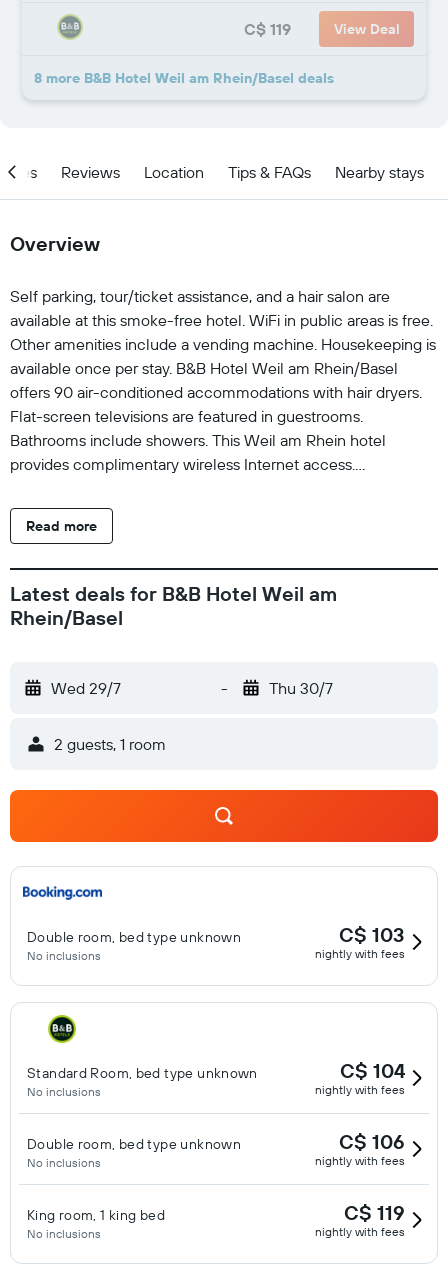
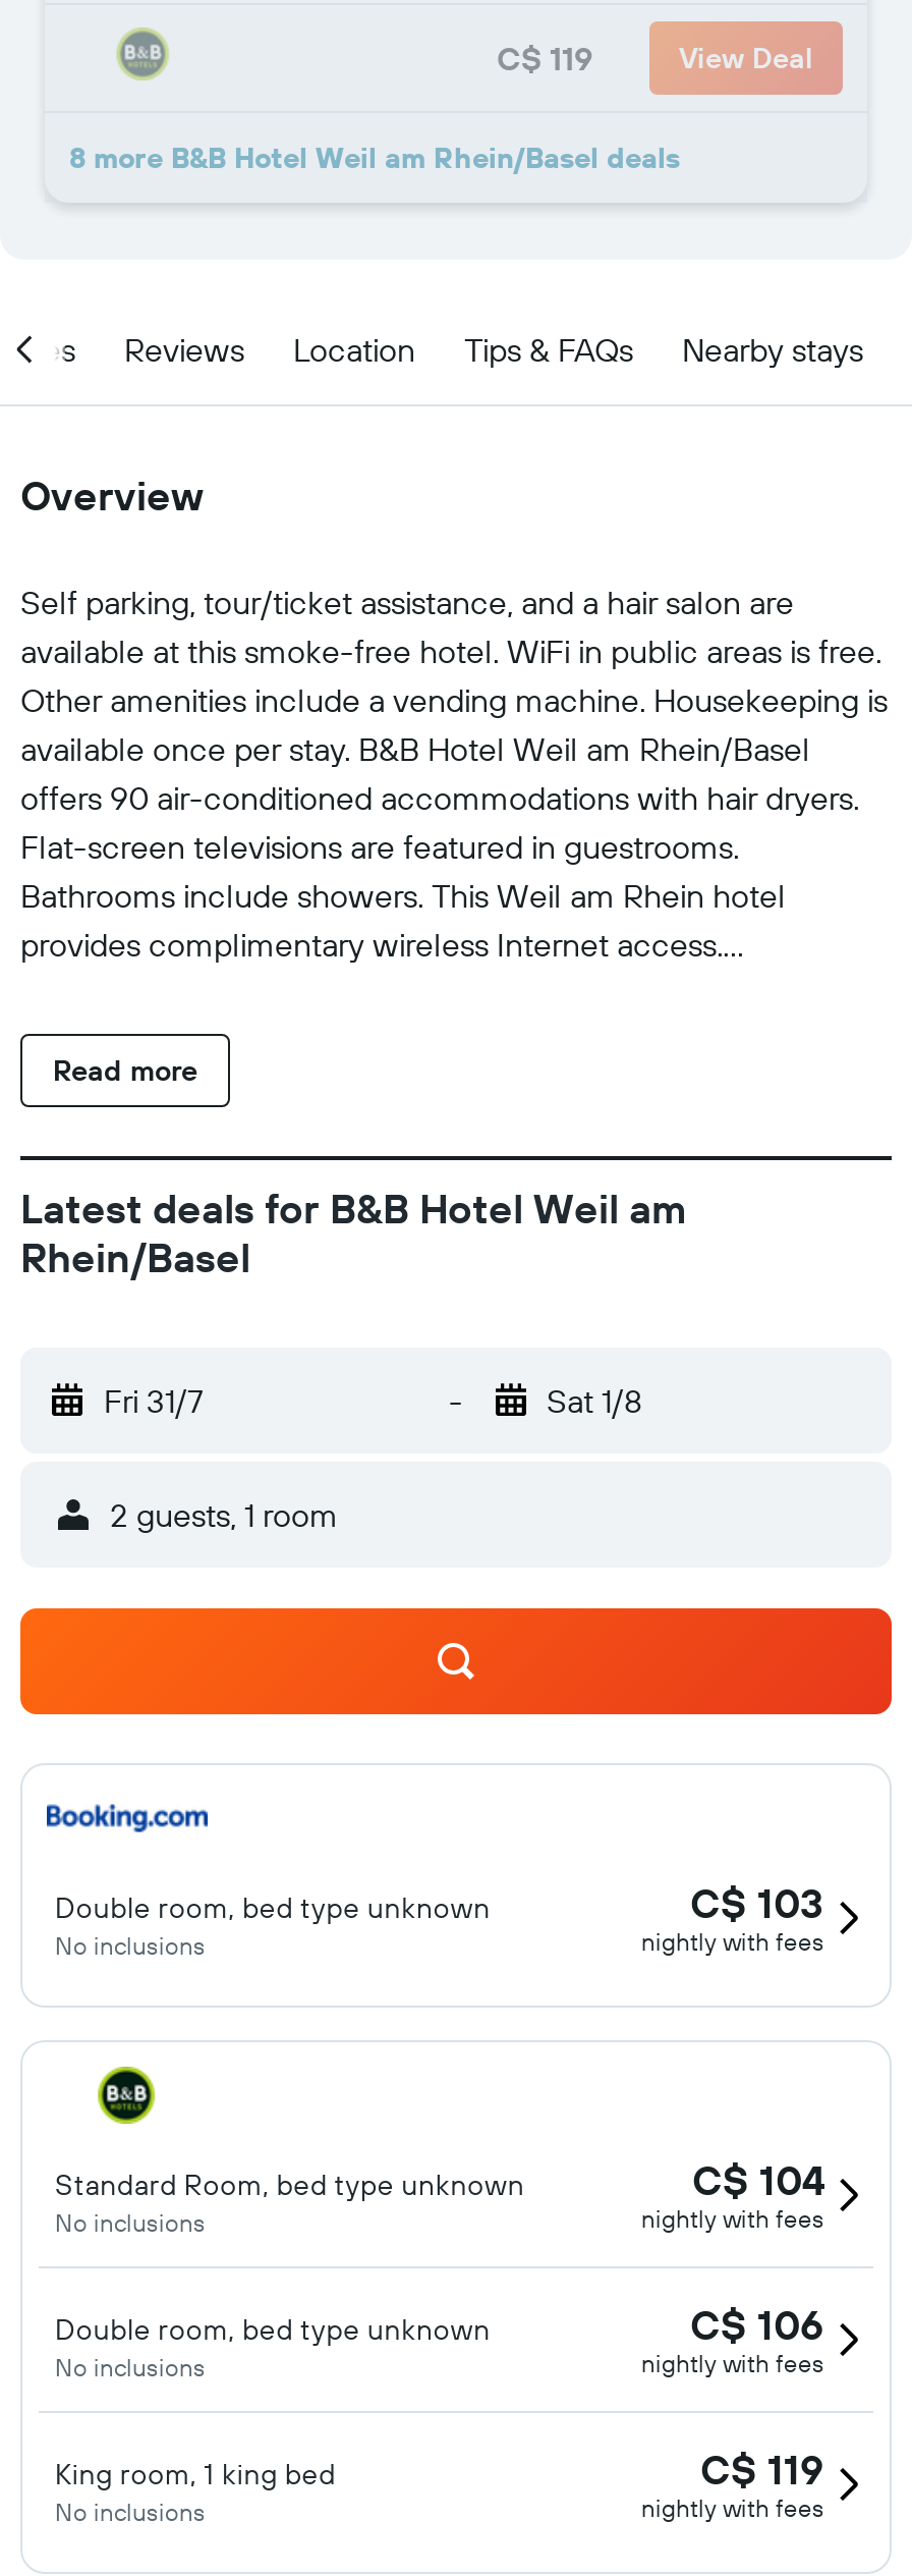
- Wed 29/7
+ Fri 31/7

- Thu 30/7
+ Sat 1/8
